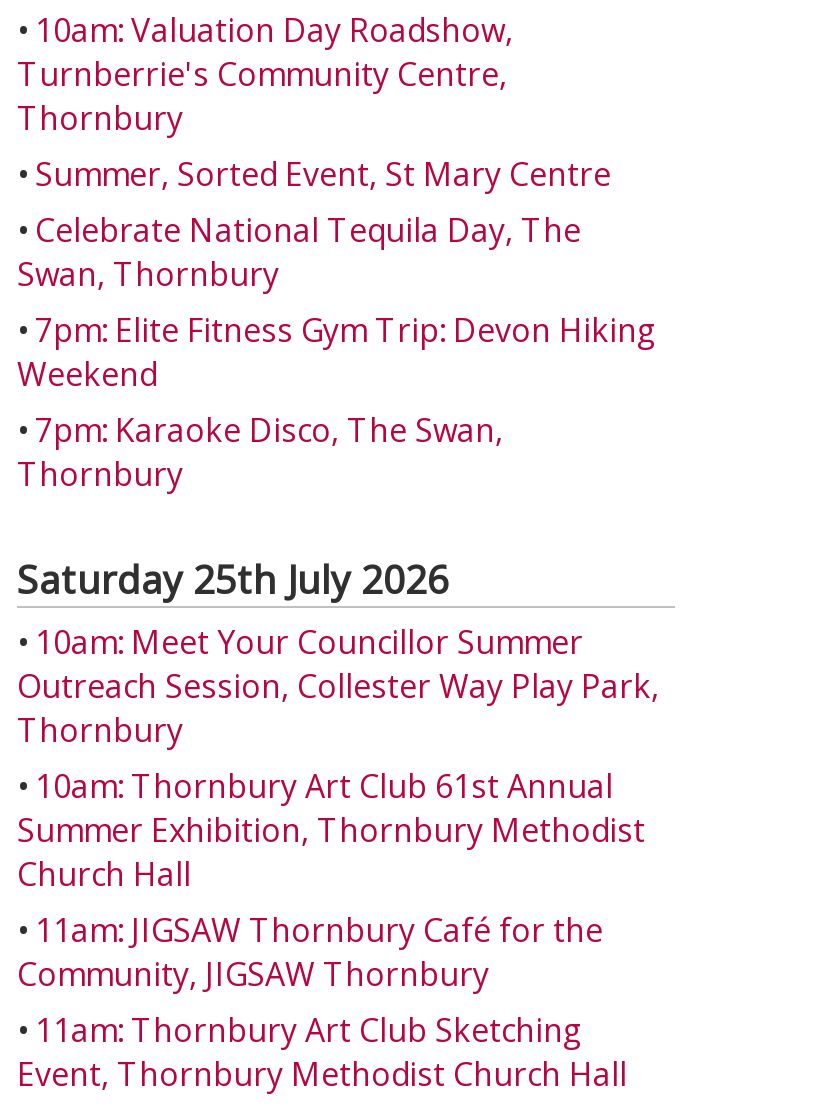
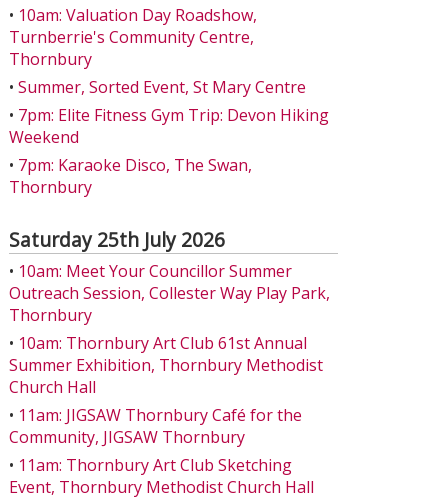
- • Celebrate National Tequila Day, The
- Swan, Thornbury
